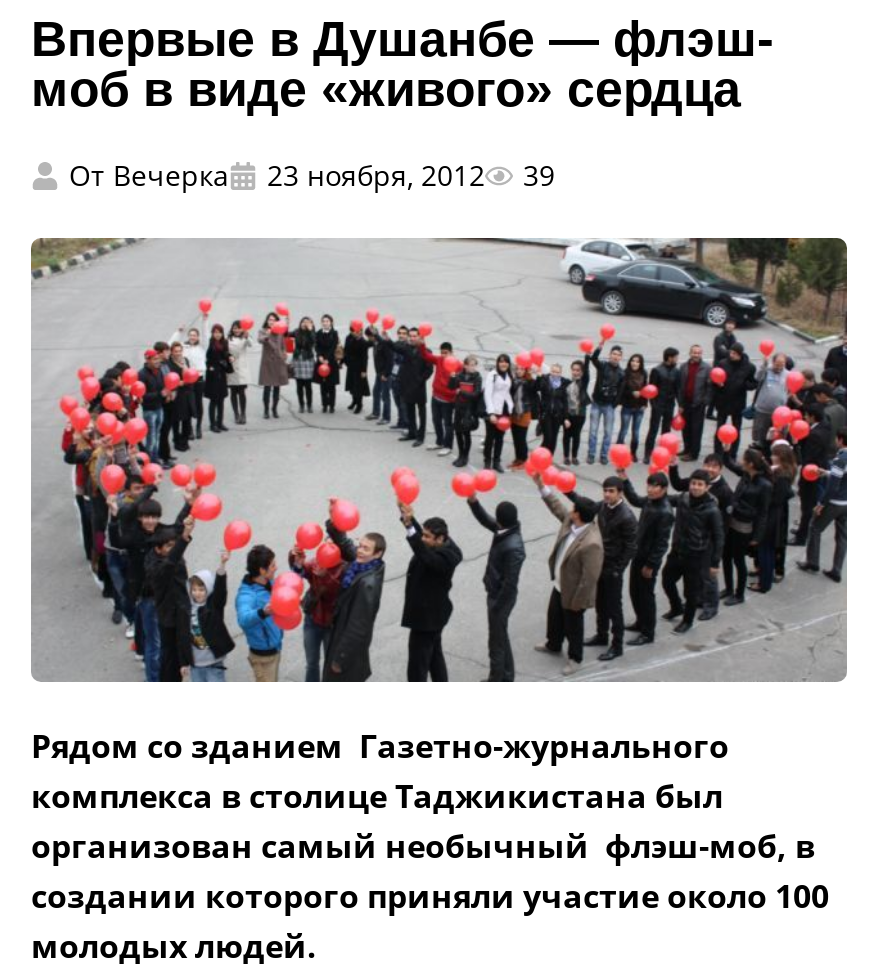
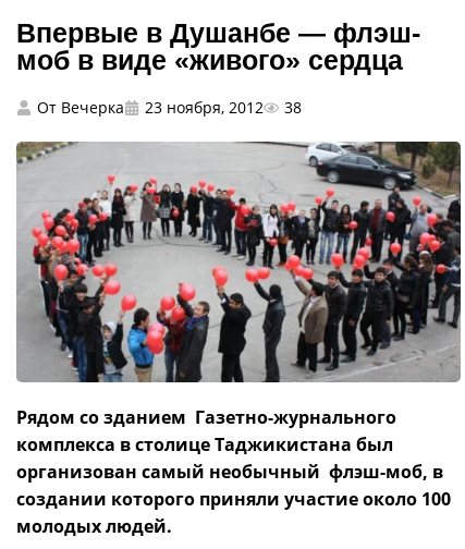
- От Вечерка 23 ноября, 2012 39
+ От Вечерка 23 ноября, 2012 38
